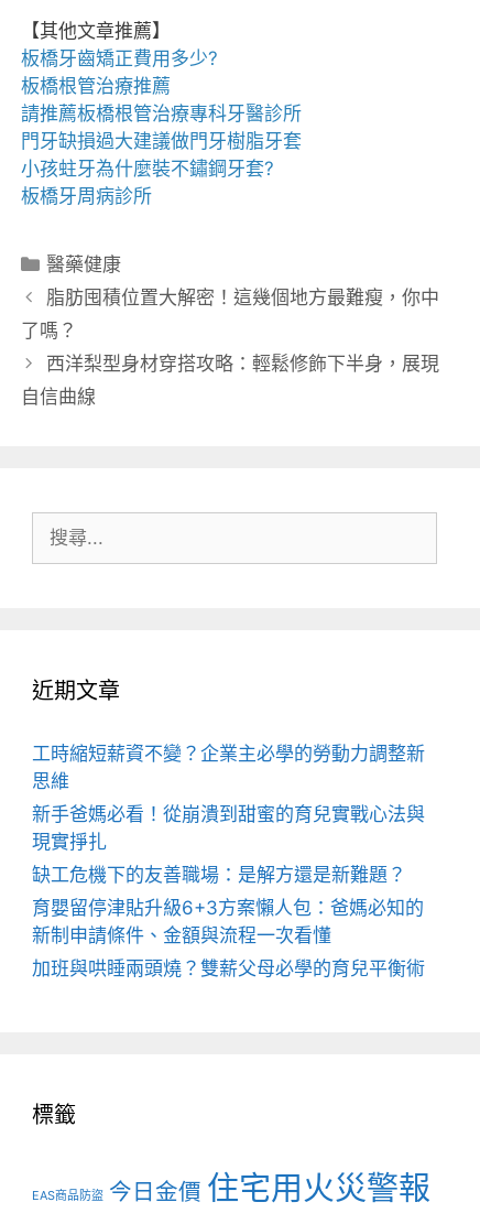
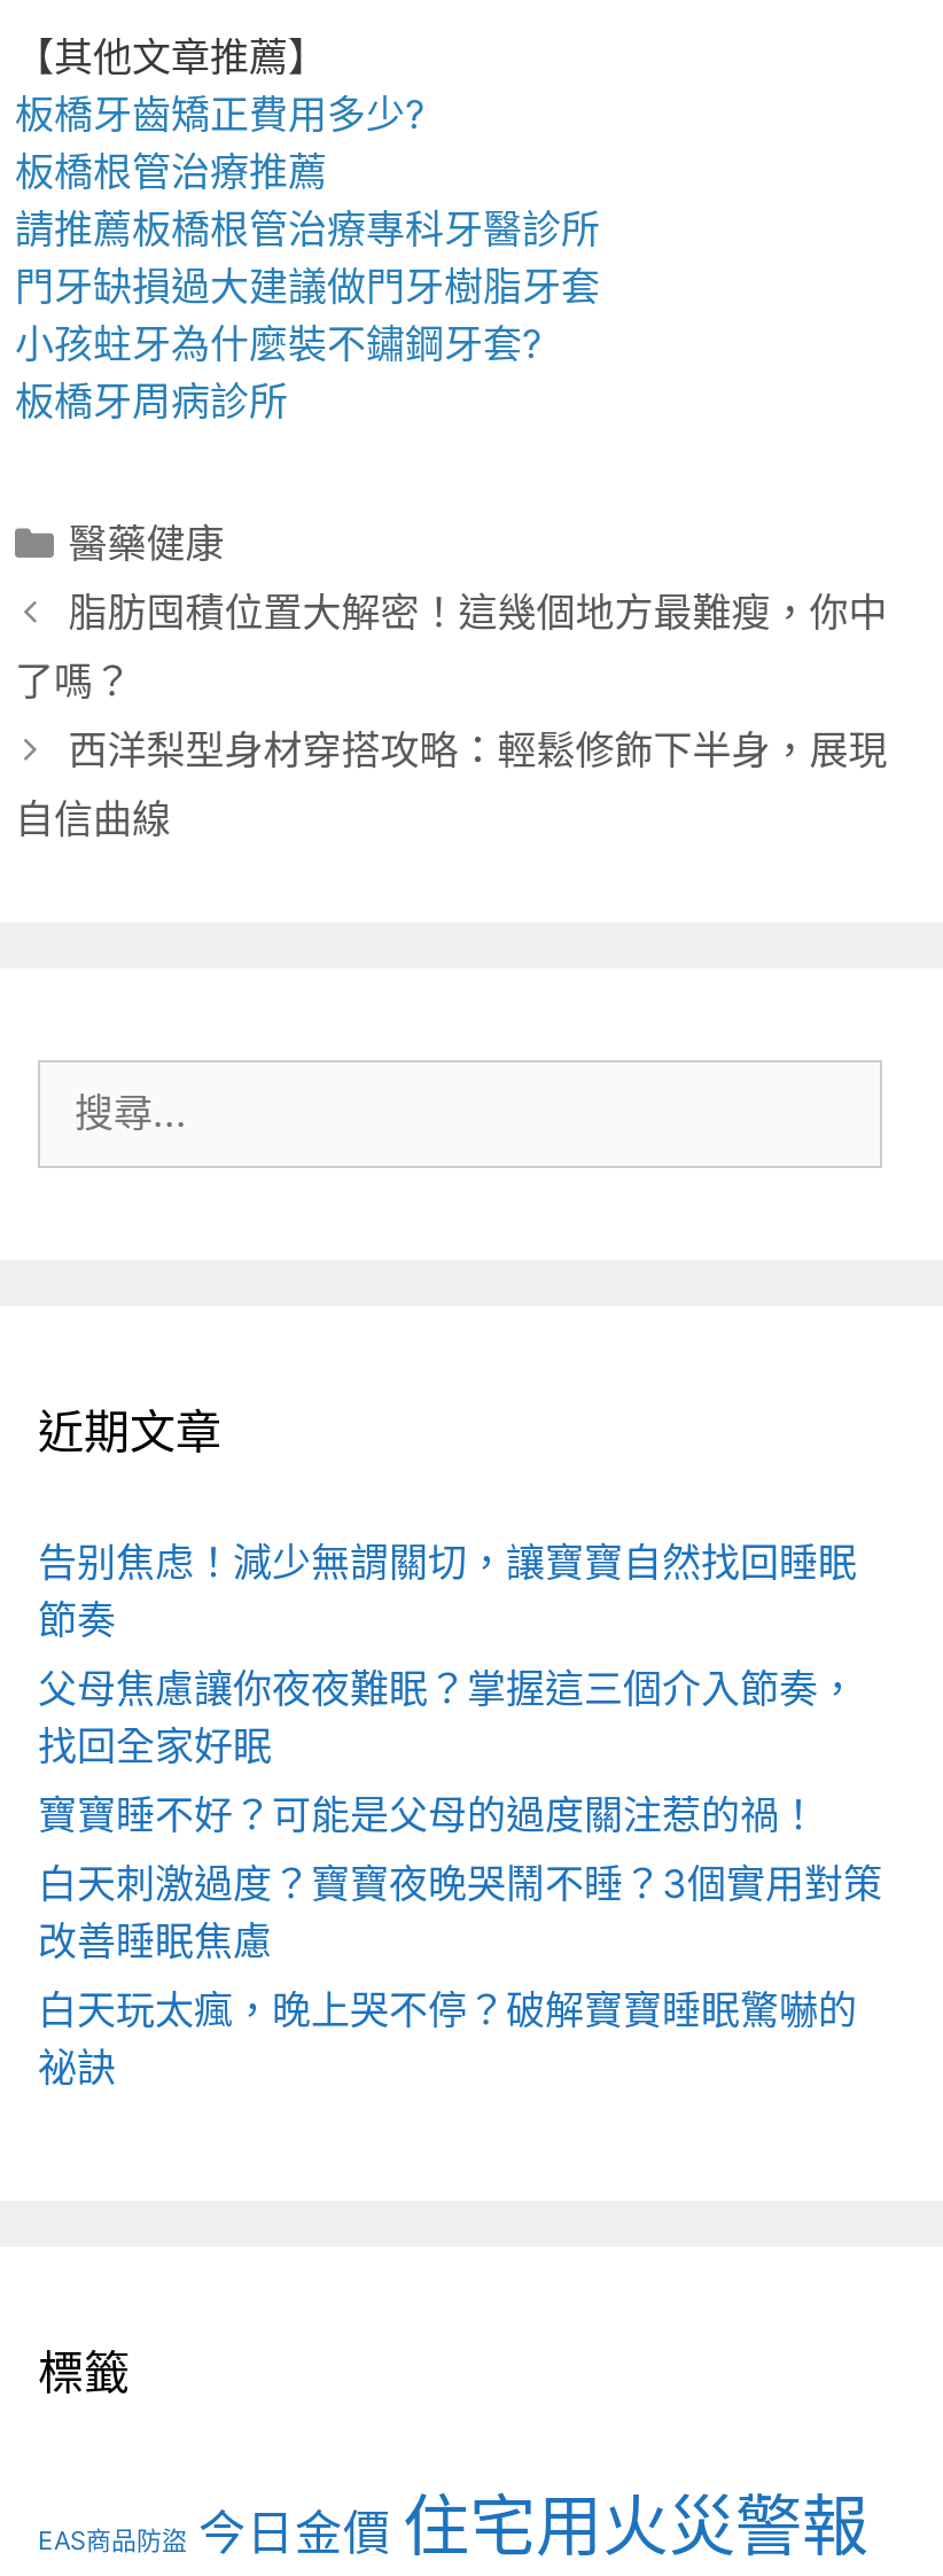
- 工時縮短薪資不變？企業主必學的勞動力調整新
- 思維
+ 告别焦虑！減少無謂關切，讓寶寶自然找回睡眠
+ 節奏

- 新手爸媽必看！從崩潰到甜蜜的育兒實戰心法與
- 現實掙扎
+ 父母焦慮讓你夜夜難眠？掌握這三個介入節奏，
+ 找回全家好眠

- 缺工危機下的友善職場：是解方還是新難題？
+ 寶寶睡不好？可能是父母的過度關注惹的禍！

- 育嬰留停津貼升級6+3方案懶人包：爸媽必知的
- 新制申請條件、金額與流程一次看懂
+ 白天刺激過度？寶寶夜晚哭鬧不睡？3個實用對策
+ 改善睡眠焦慮

- 加班與哄睡兩頭燒？雙薪父母必學的育兒平衡術
+ 白天玩太瘋，晚上哭不停？破解寶寶睡眠驚嚇的
+ 祕訣
